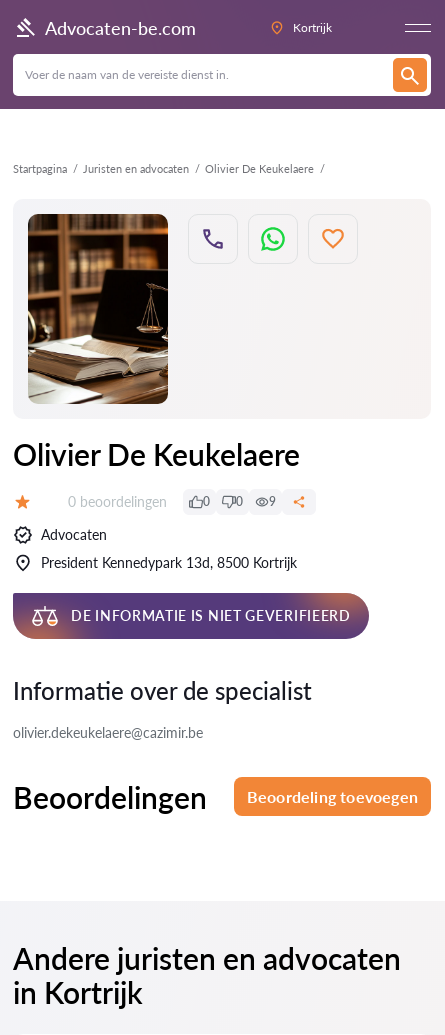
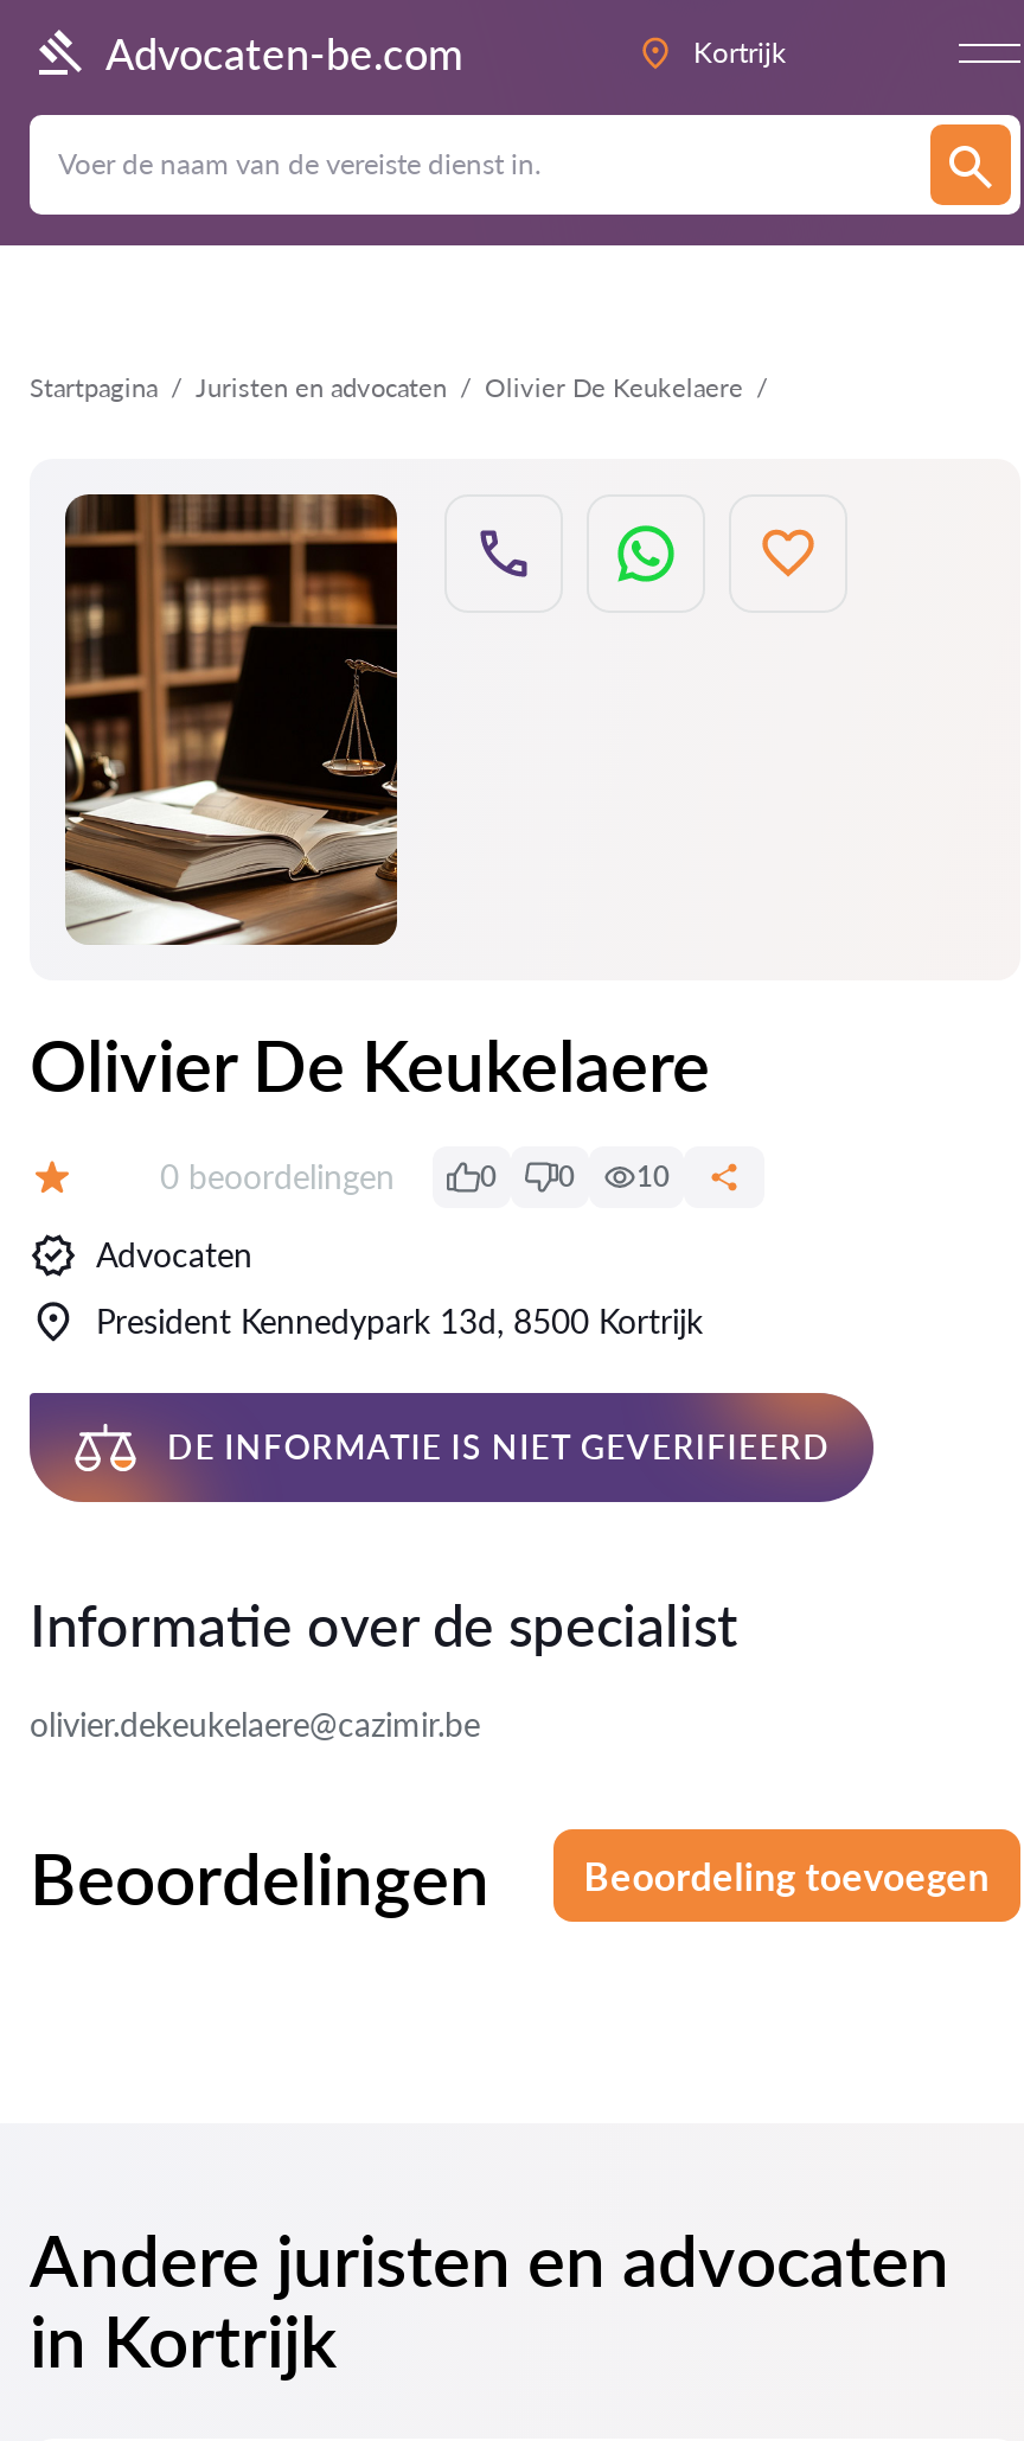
- 9
+ 10
